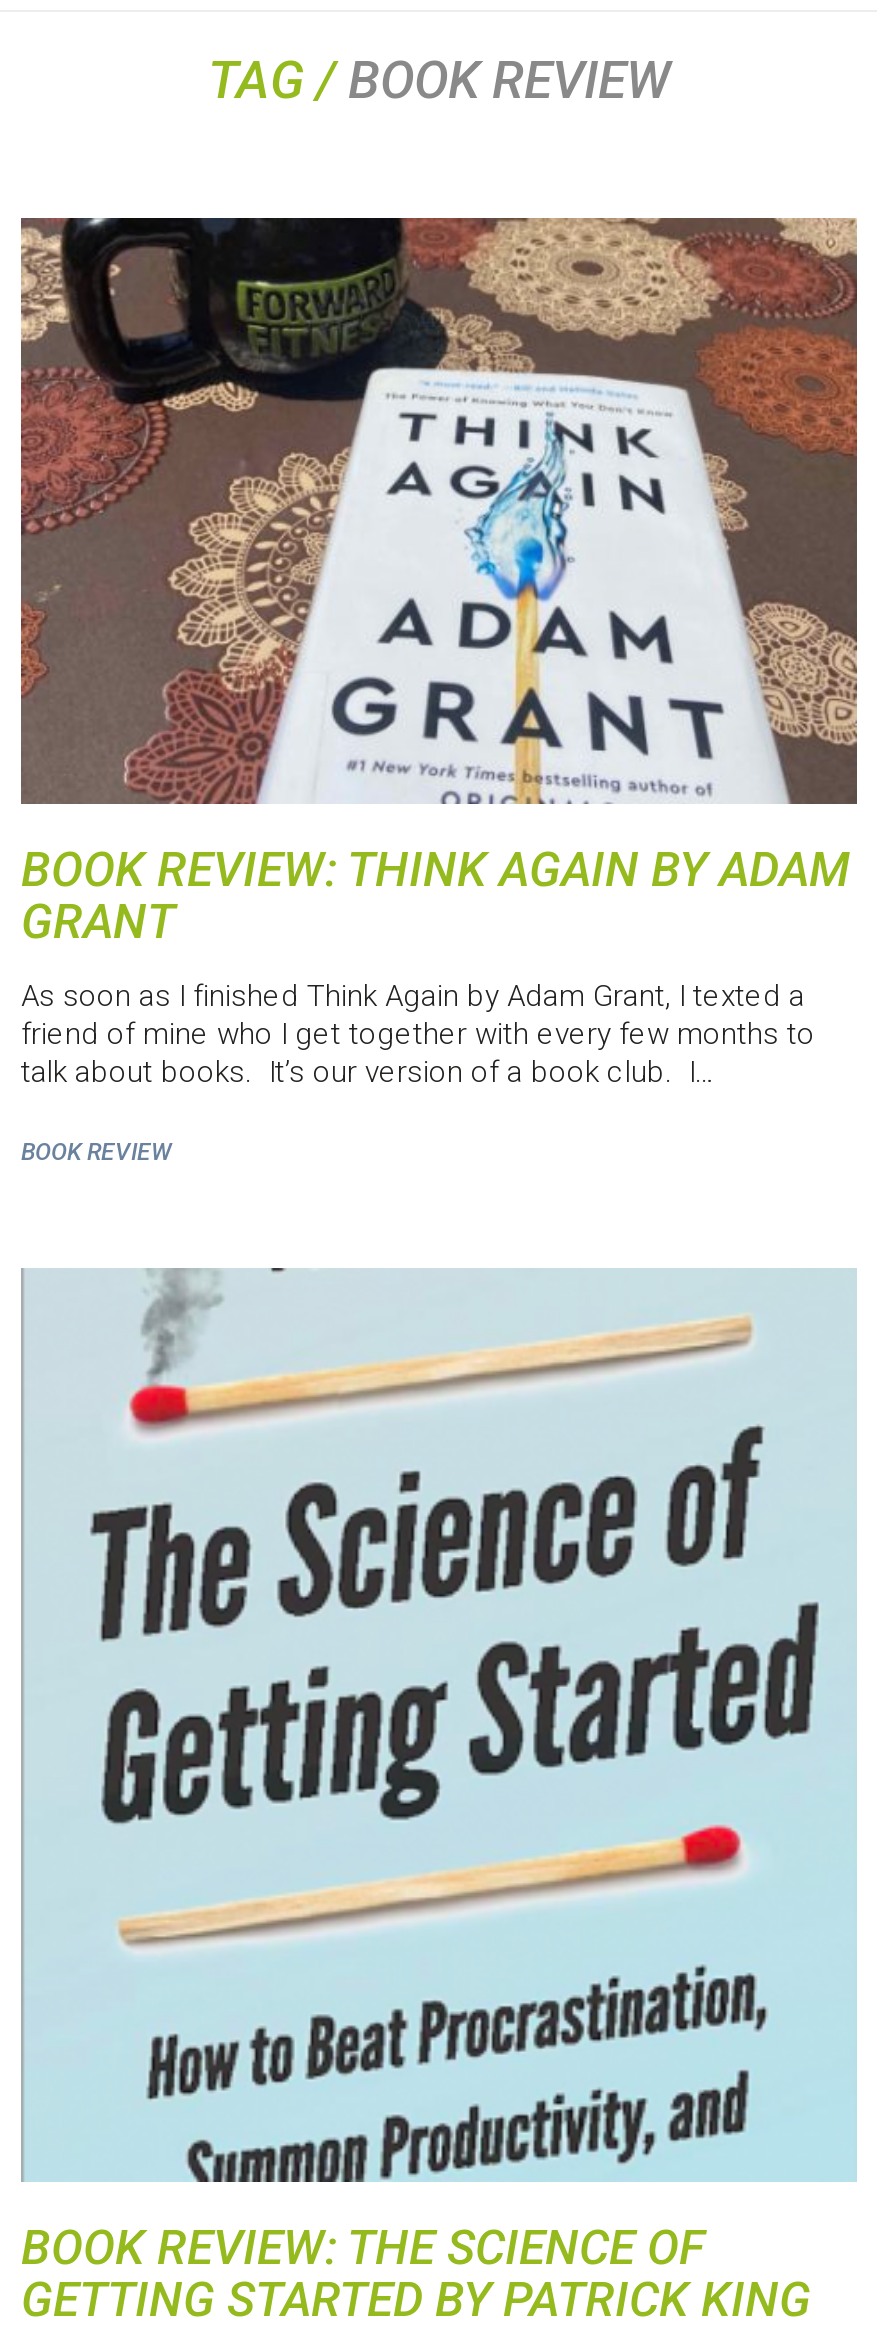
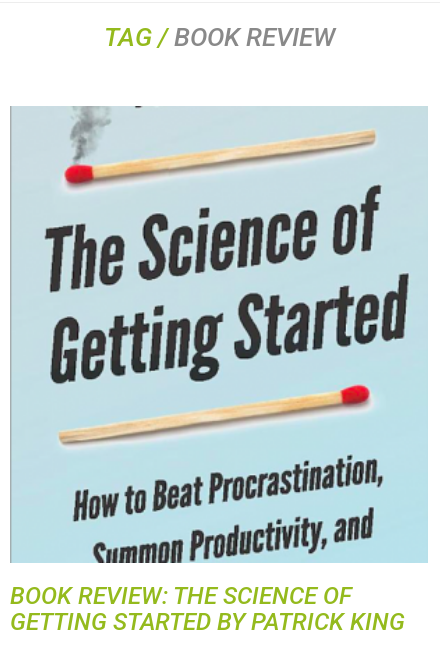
- [image]
- BOOK REVIEW: THINK AGAIN BY ADAM
- GRANT
- As soon as I finished Think Again by Adam Grant, I texted a
- friend of mine who I get together with every few months to
- talk about books. It’s our version of a book club. I…
- BOOK REVIEW
